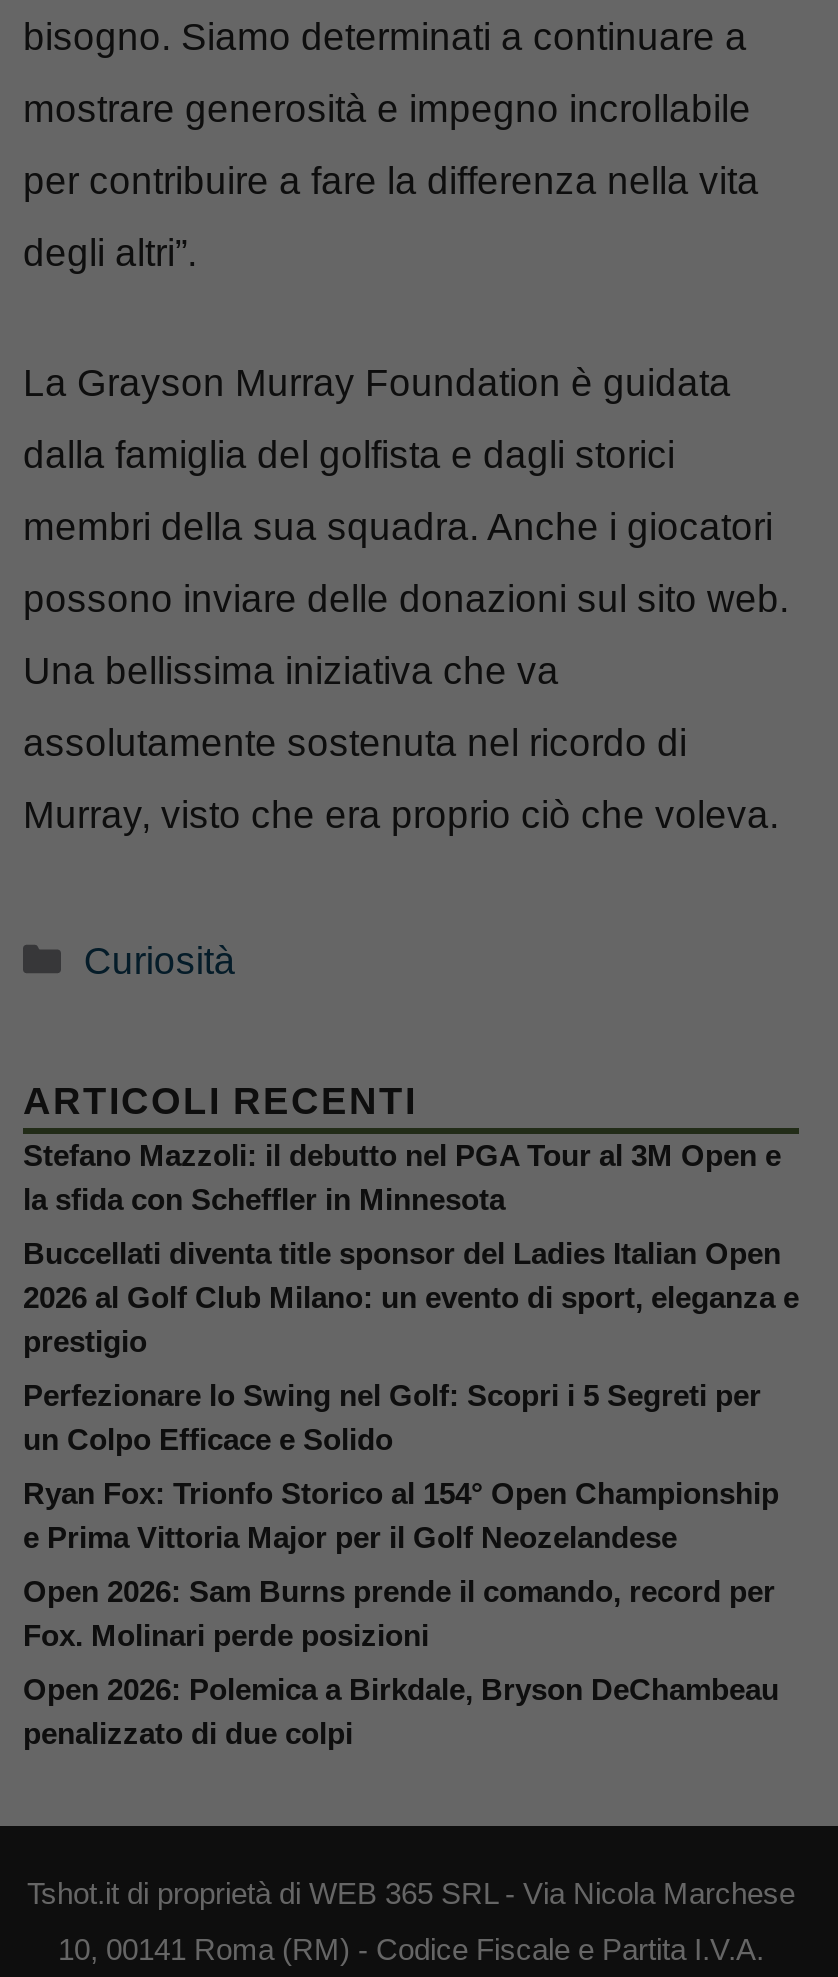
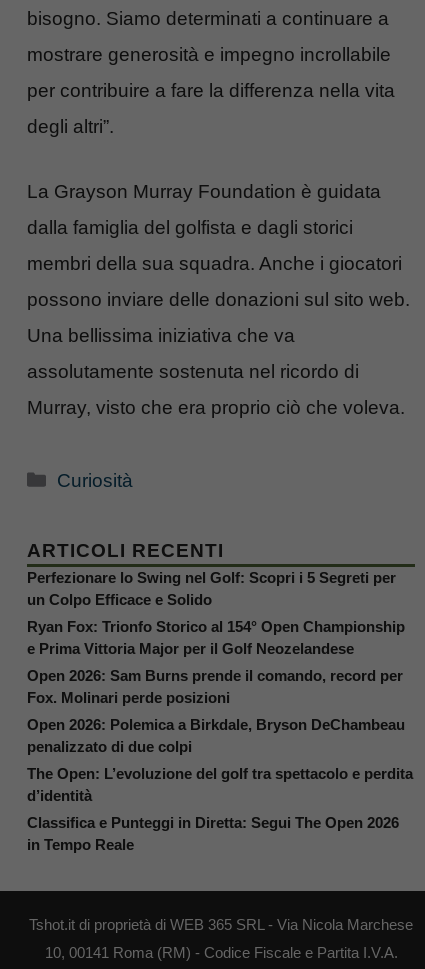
- Stefano Mazzoli: il debutto nel PGA Tour al 3M Open e
- la sfida con Scheffler in Minnesota
- Buccellati diventa title sponsor del Ladies Italian Open
- 2026 al Golf Club Milano: un evento di sport, eleganza e
- prestigio

moved up: Perfezionare lo Swing nel Golf: Scopri i 5 Segreti per | un Colpo Efficace e Solido | Ryan Fox: Trionfo Storico al 154° Open Championship | e Prima Vittoria Major per il Golf Neozelandese | Open 2026: Sam Burns prende il comando, record per | Fox. Molinari perde posizioni | Open 2026: Polemica a Birkdale, Bryson DeChambeau | penalizzato di due colpi

+ The Open: L’evoluzione del golf tra spettacolo e perdita
+ d’identità
+ Classifica e Punteggi in Diretta: Segui The Open 2026
+ in Tempo Reale
